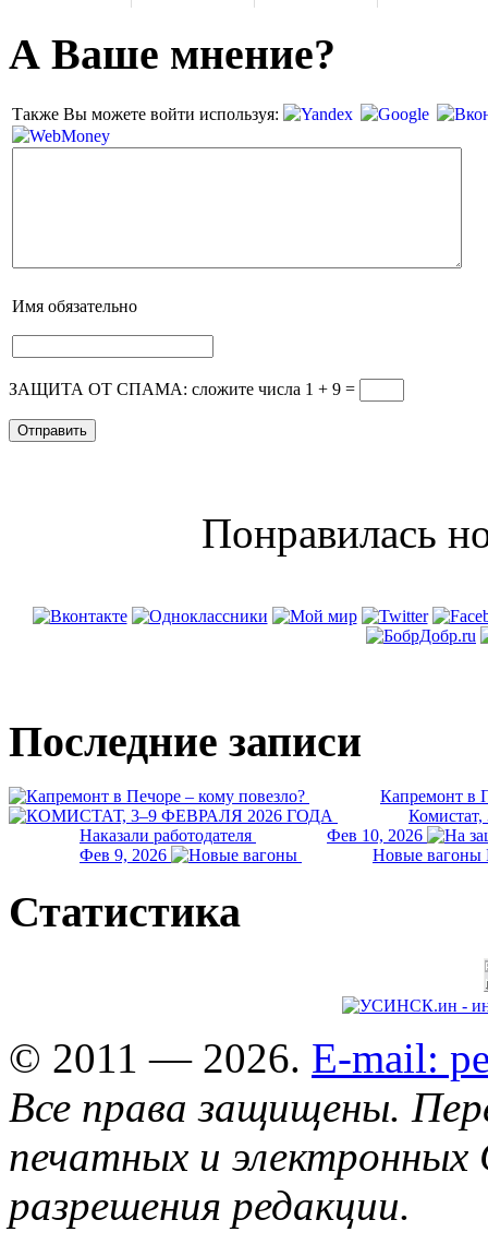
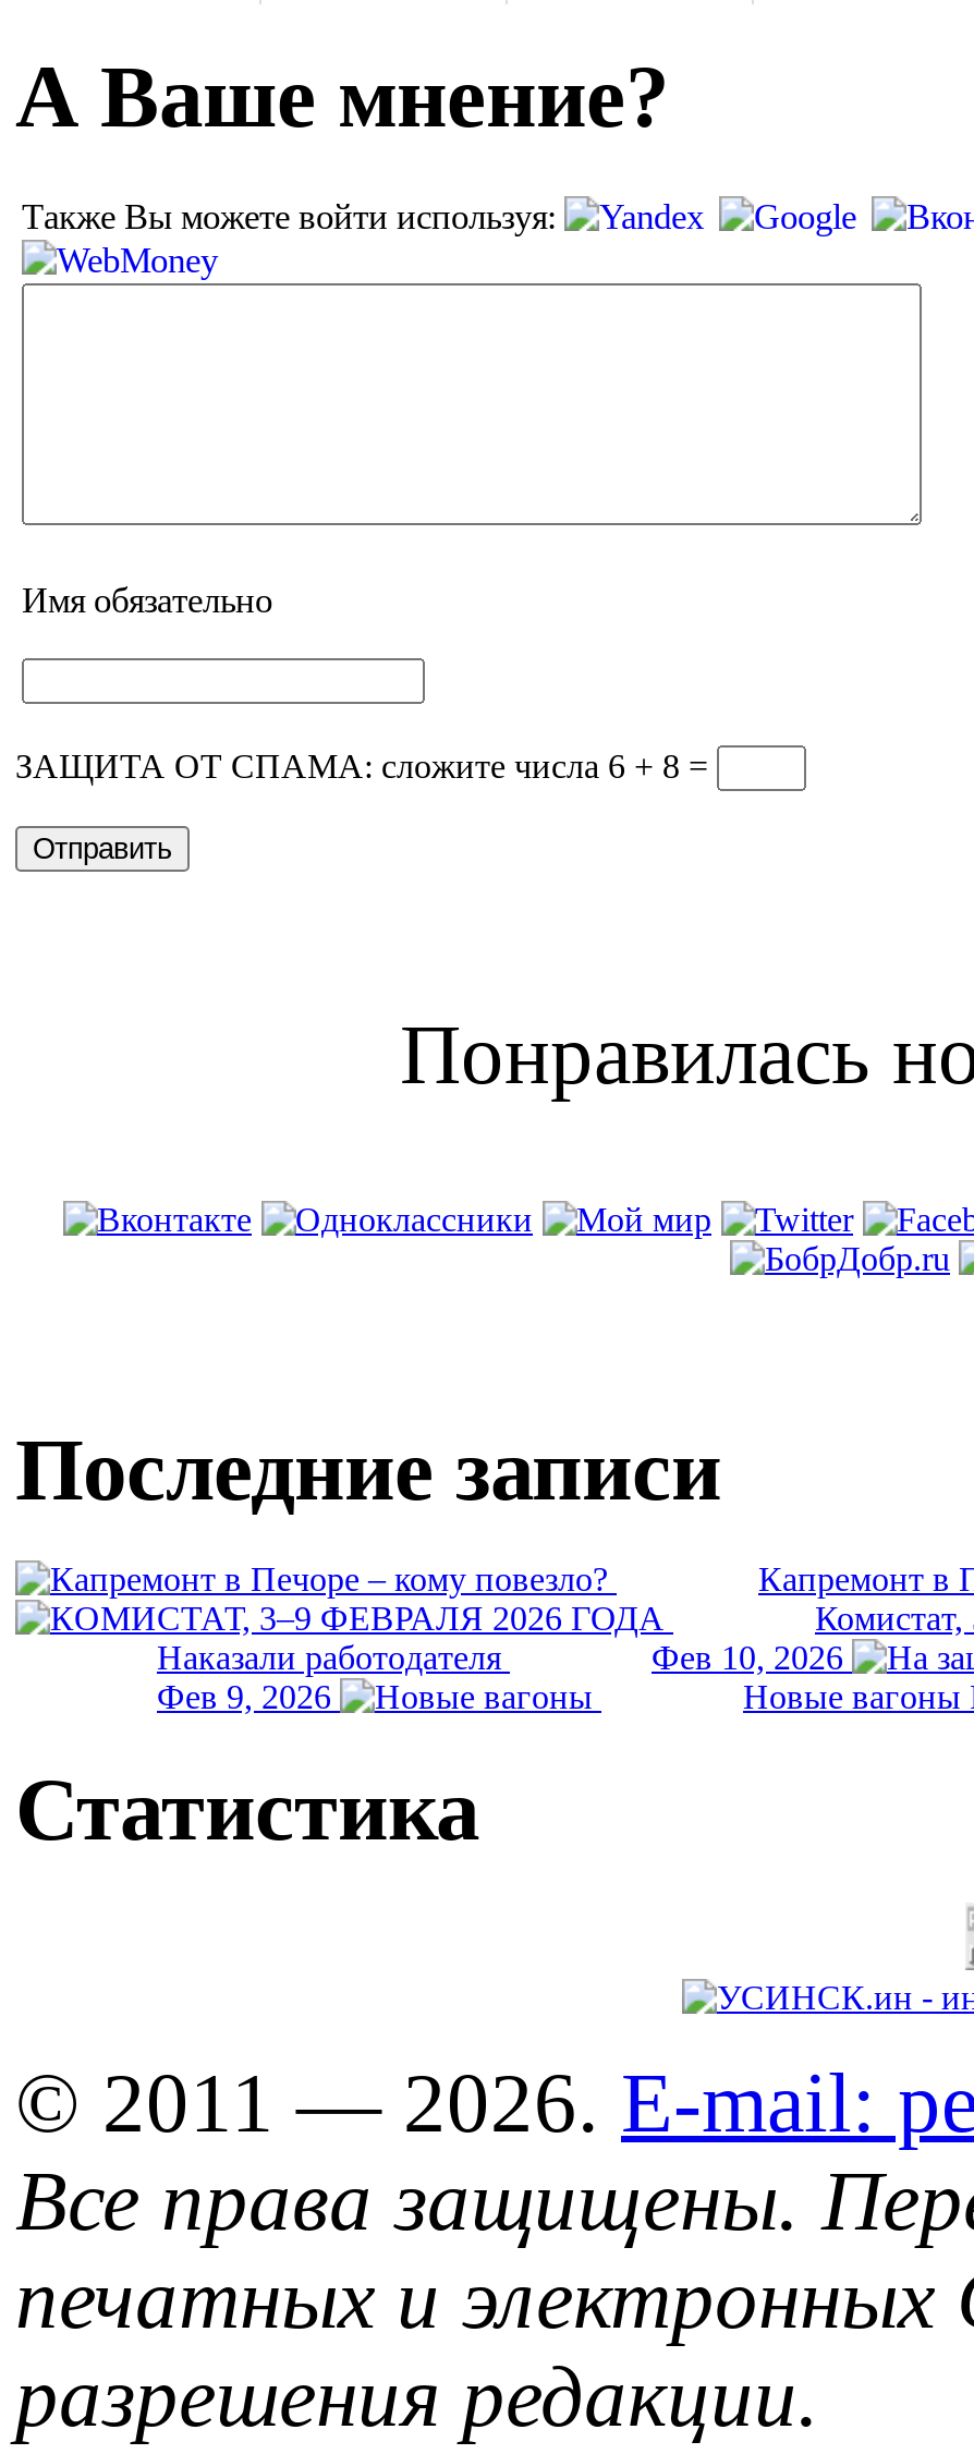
- ЗАЩИТА ОТ СПАМА: сложите числа 1 + 9 =
+ ЗАЩИТА ОТ СПАМА: сложите числа 6 + 8 =
